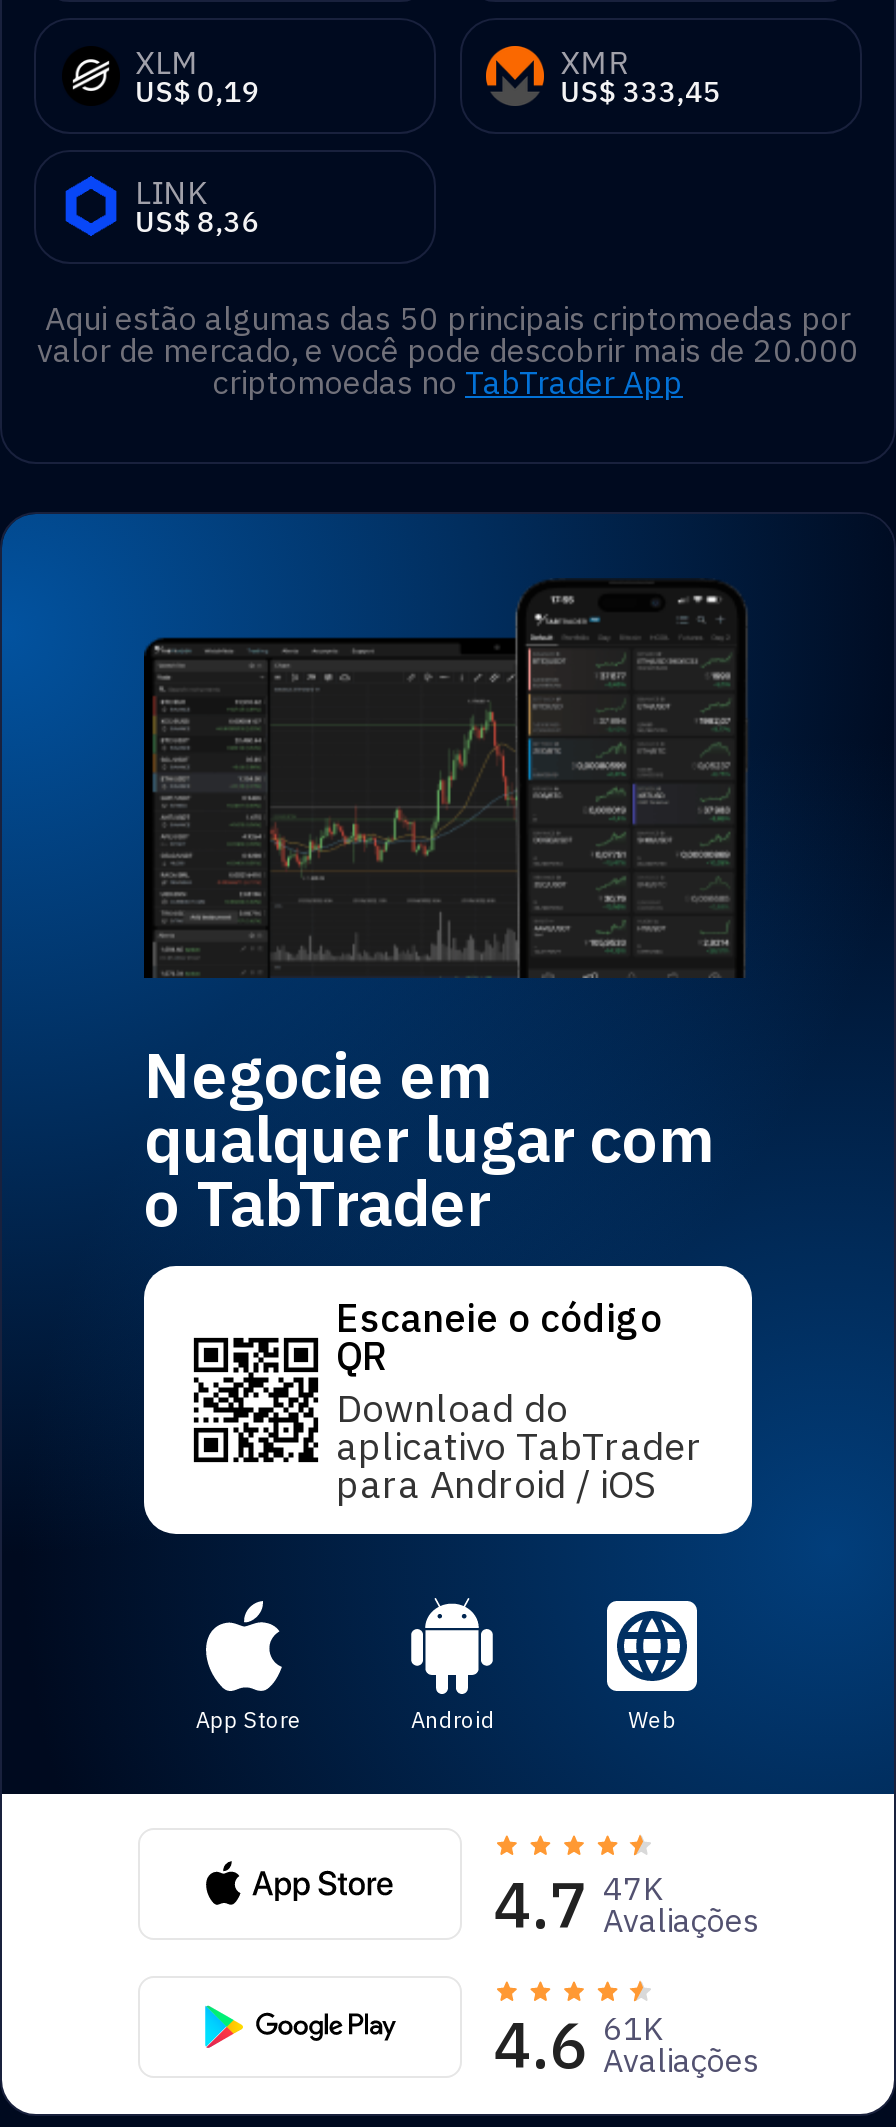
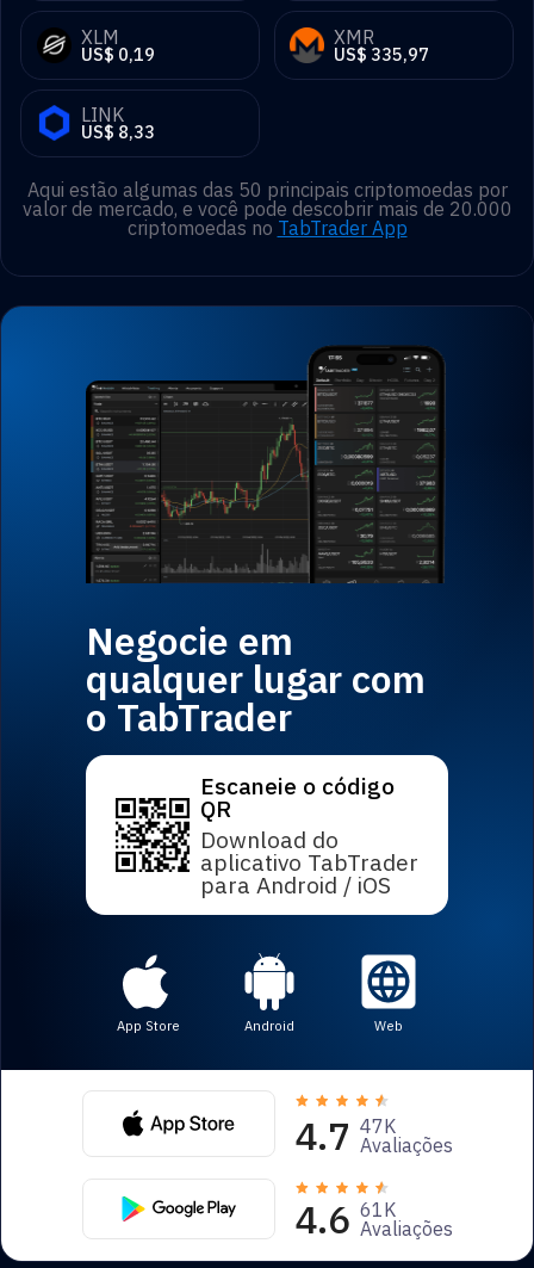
- US$ 333,45
+ US$ 335,97

- US$ 8,36
+ US$ 8,33
